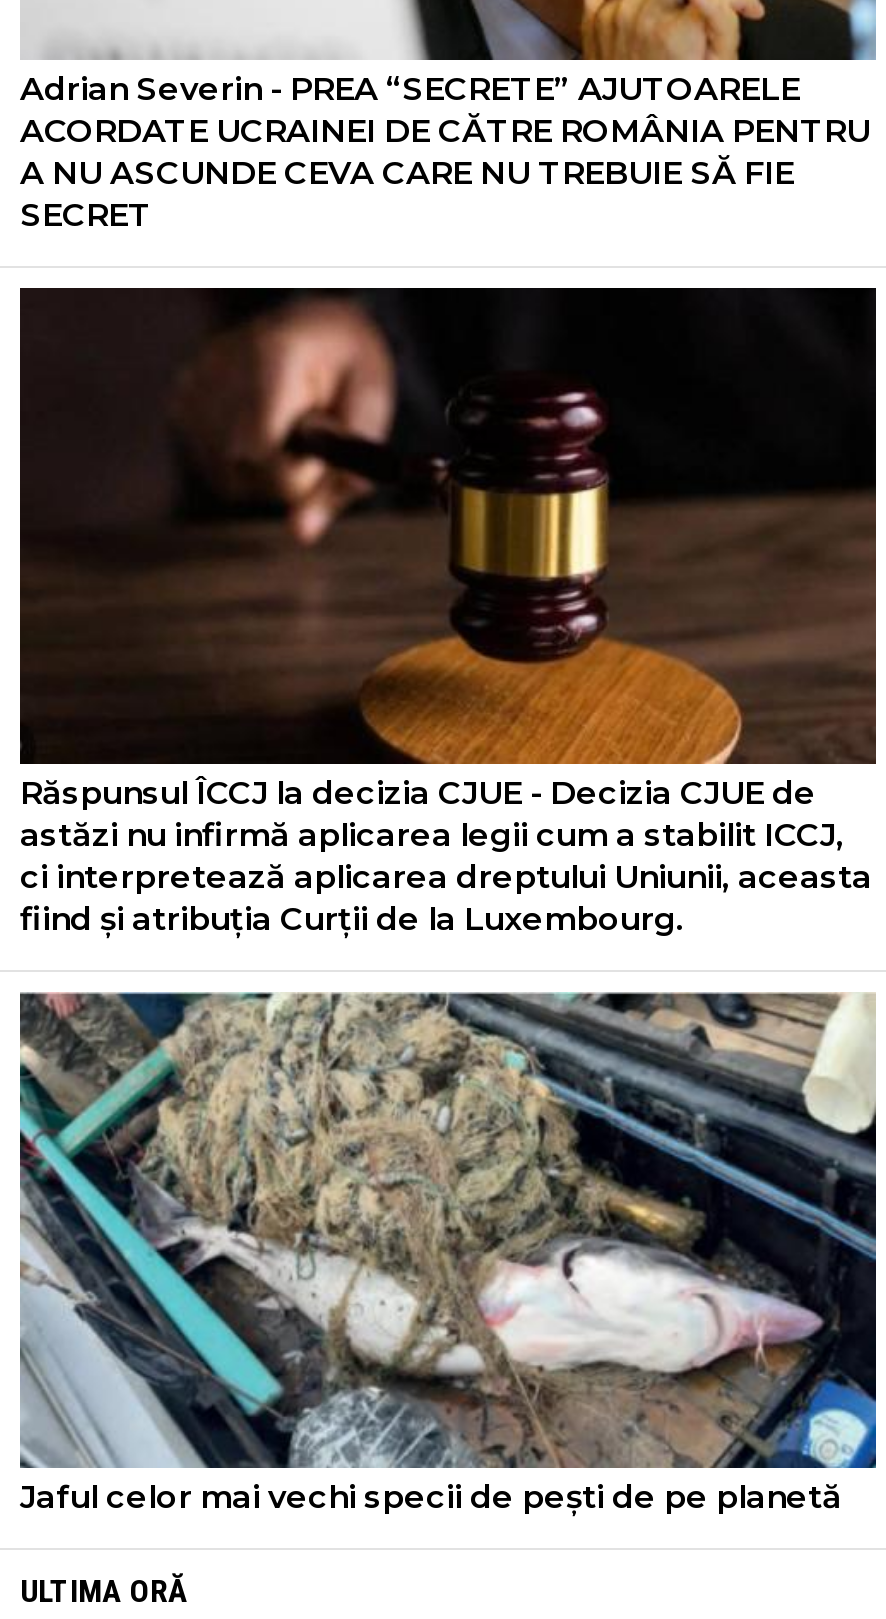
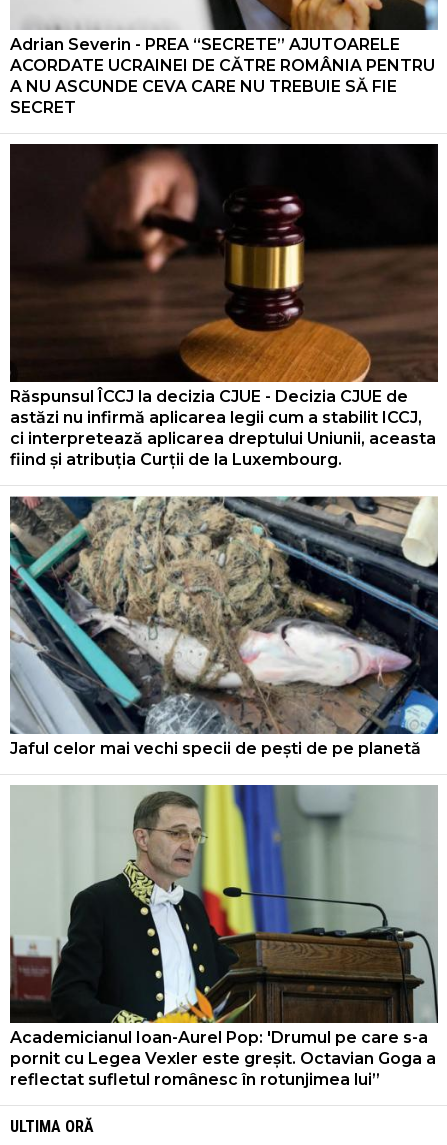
+ [image]
+ Academicianul Ioan-Aurel Pop: 'Drumul pe care s-a
+ pornit cu Legea Vexler este greșit. Octavian Goga a
+ reflectat sufletul românesc în rotunjimea lui”
